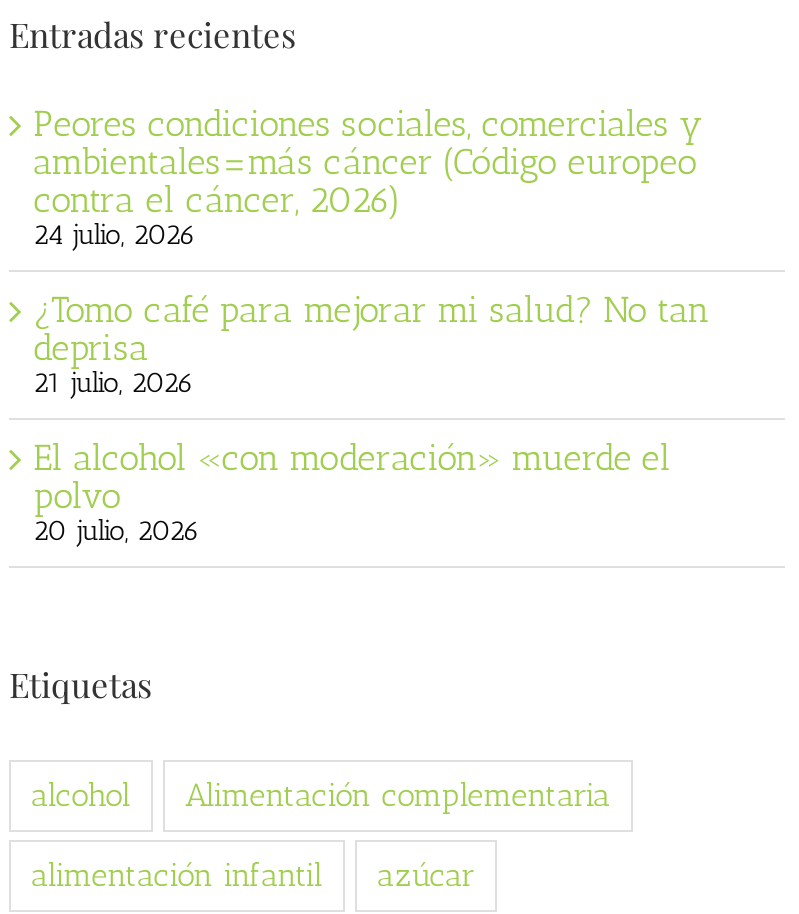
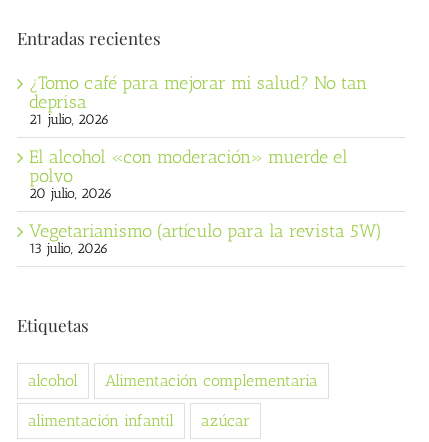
- Peores condiciones sociales, comerciales y
- ambientales=más cáncer (Código europeo
- contra el cáncer, 2026)
- 24 julio, 2026

moved up: ¿Tomo café para mejorar mi salud? No tan | deprisa | 21 julio, 2026 | El alcohol «con moderación» muerde el | polvo | 20 julio, 2026

+ Vegetarianismo (artículo para la revista 5W)
+ 13 julio, 2026
